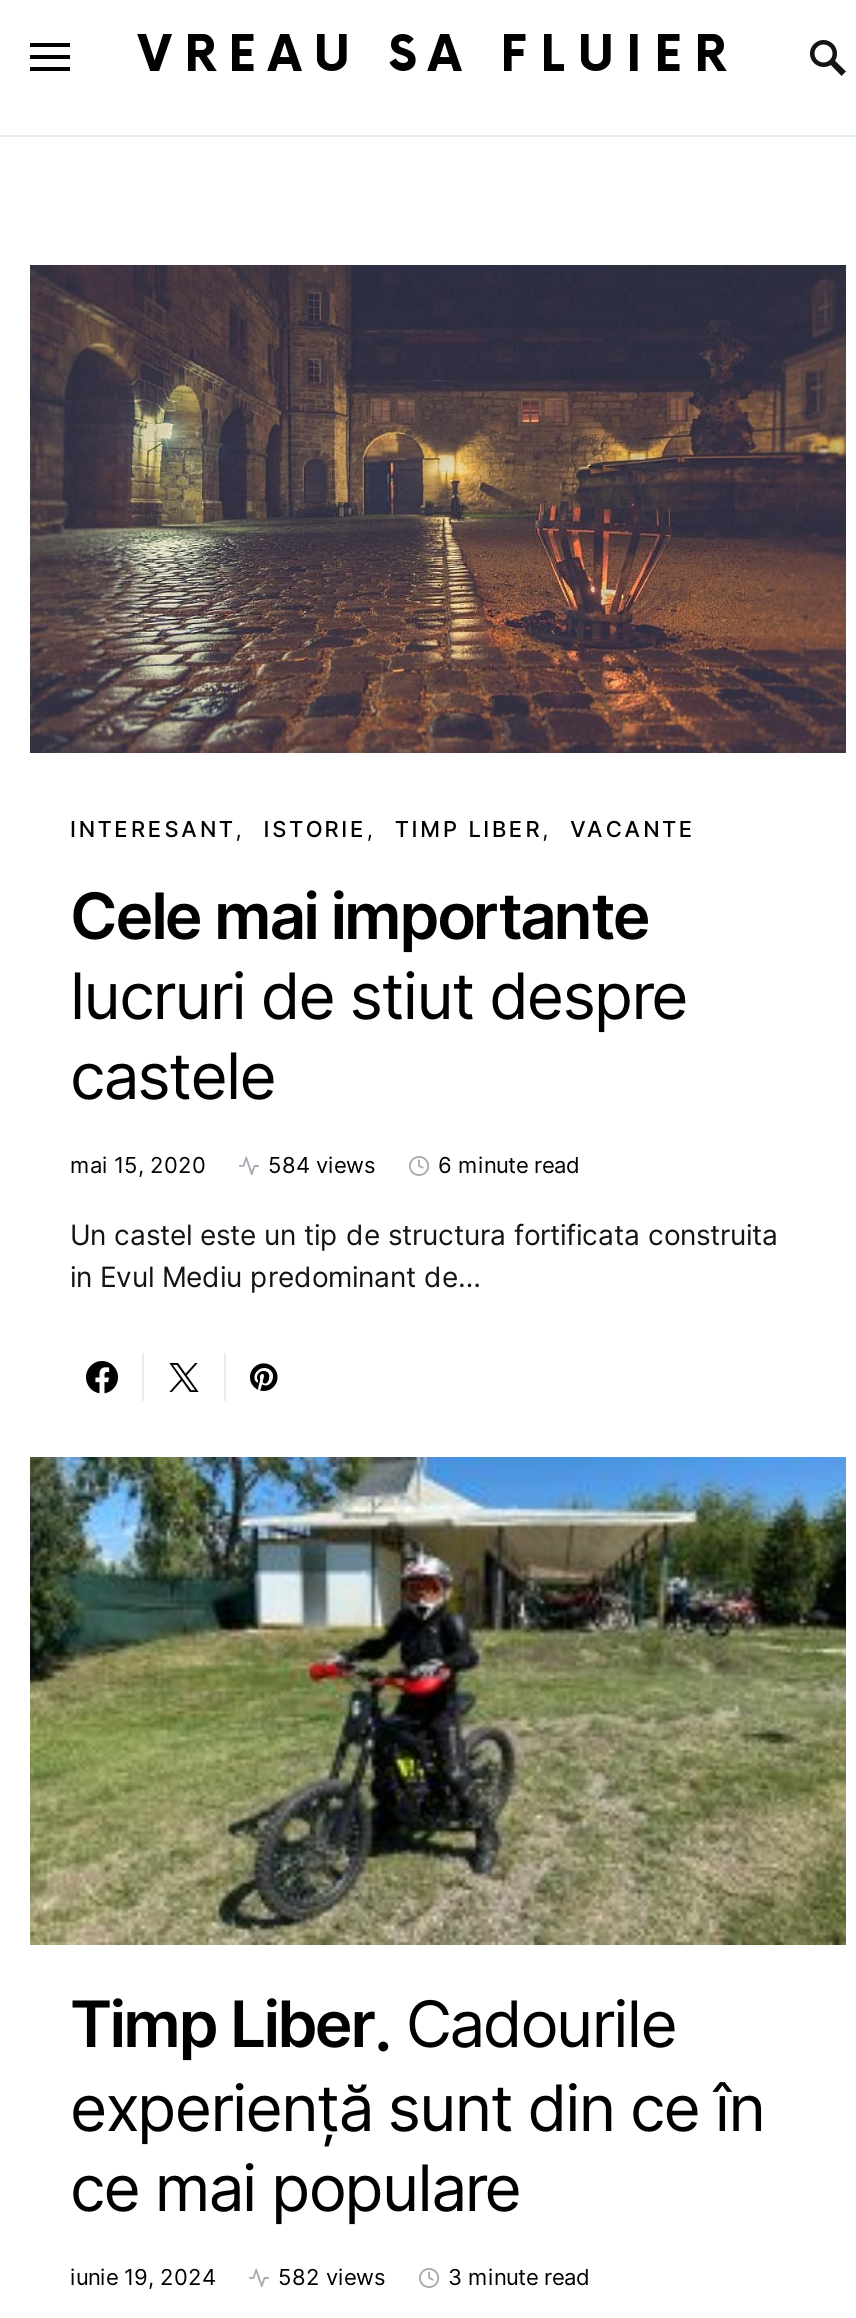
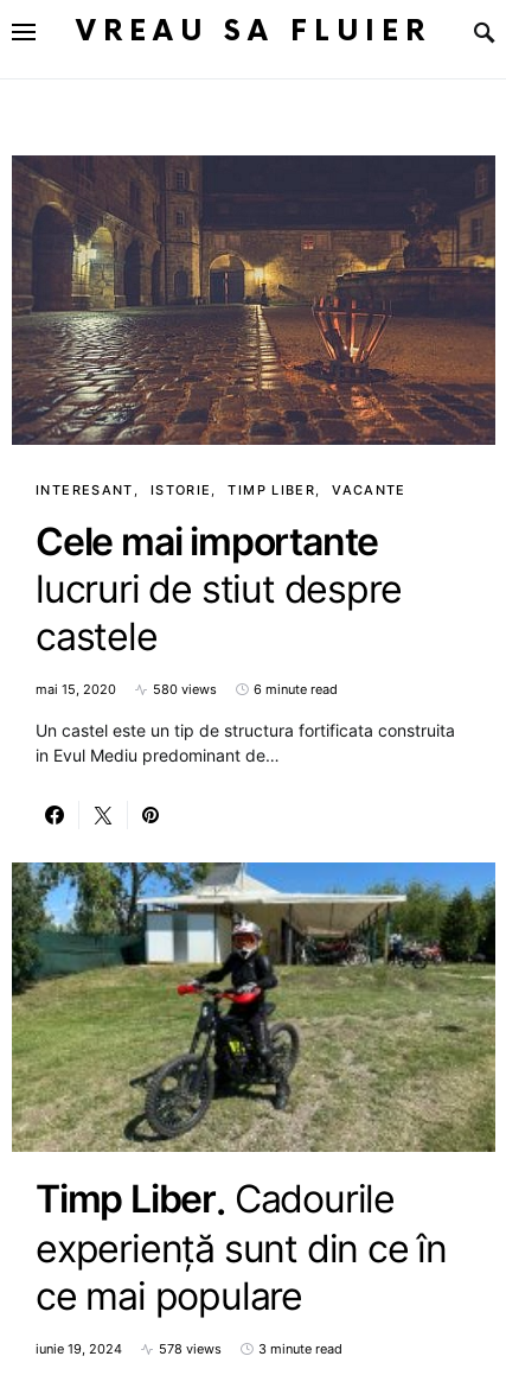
- 584 views
+ 580 views

- 582 views
+ 578 views
